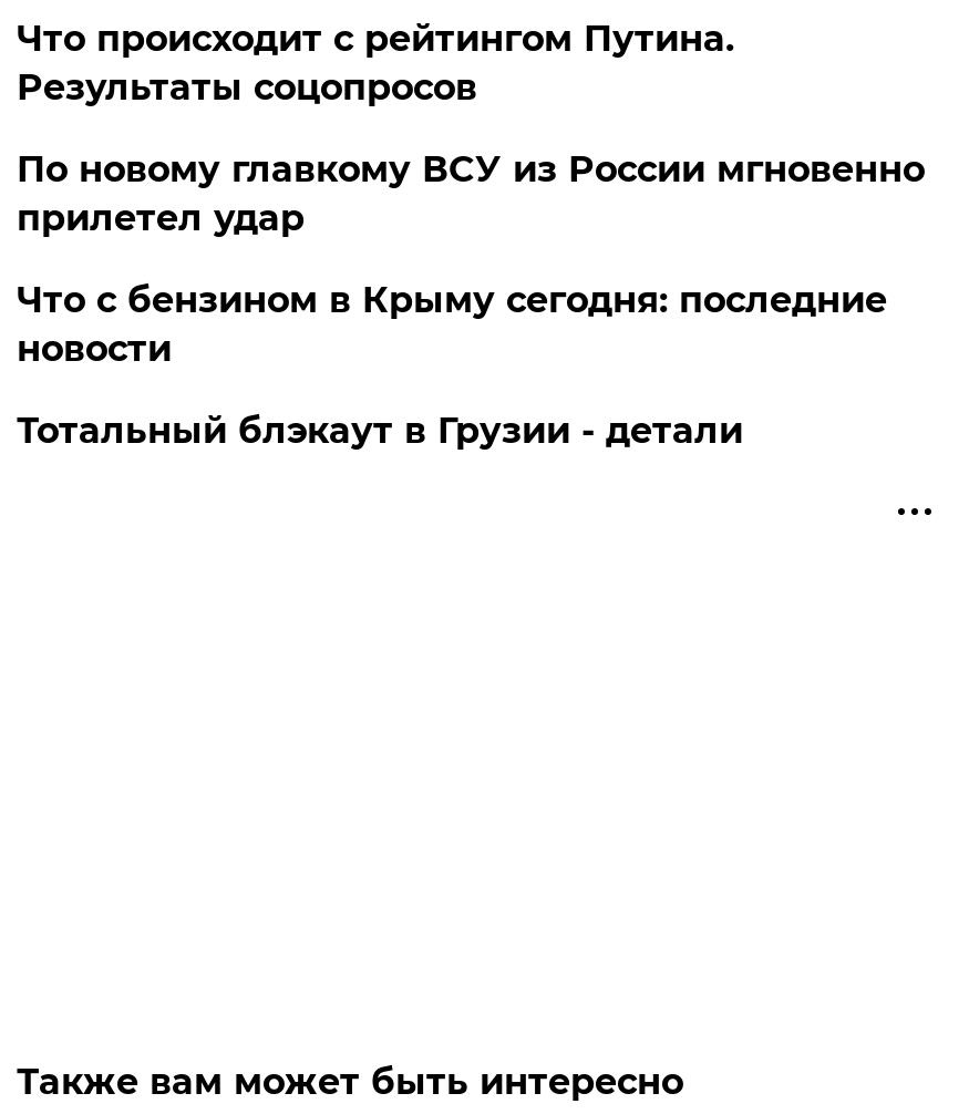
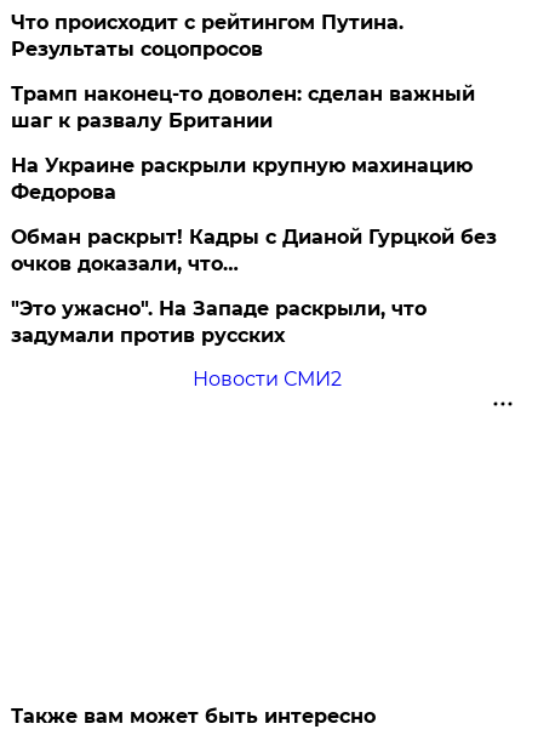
- По новому главкому ВСУ из России мгновенно
- прилетел удар
- Что с бензином в Крыму сегодня: последние
- новости
- Тотальный блэкаут в Грузии - детали
+ Трамп наконец-то доволен: сделан важный
+ шаг к развалу Британии
+ На Украине раскрыли крупную махинацию
+ Федорова
+ Обман раскрыт! Кадры с Дианой Гурцкой без
+ очков доказали, что…
+ "Это ужасно". На Западе раскрыли, что
+ задумали против русских
+ Новости СМИ2
